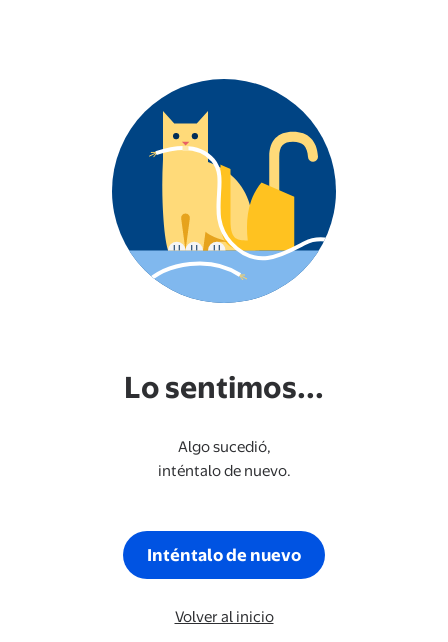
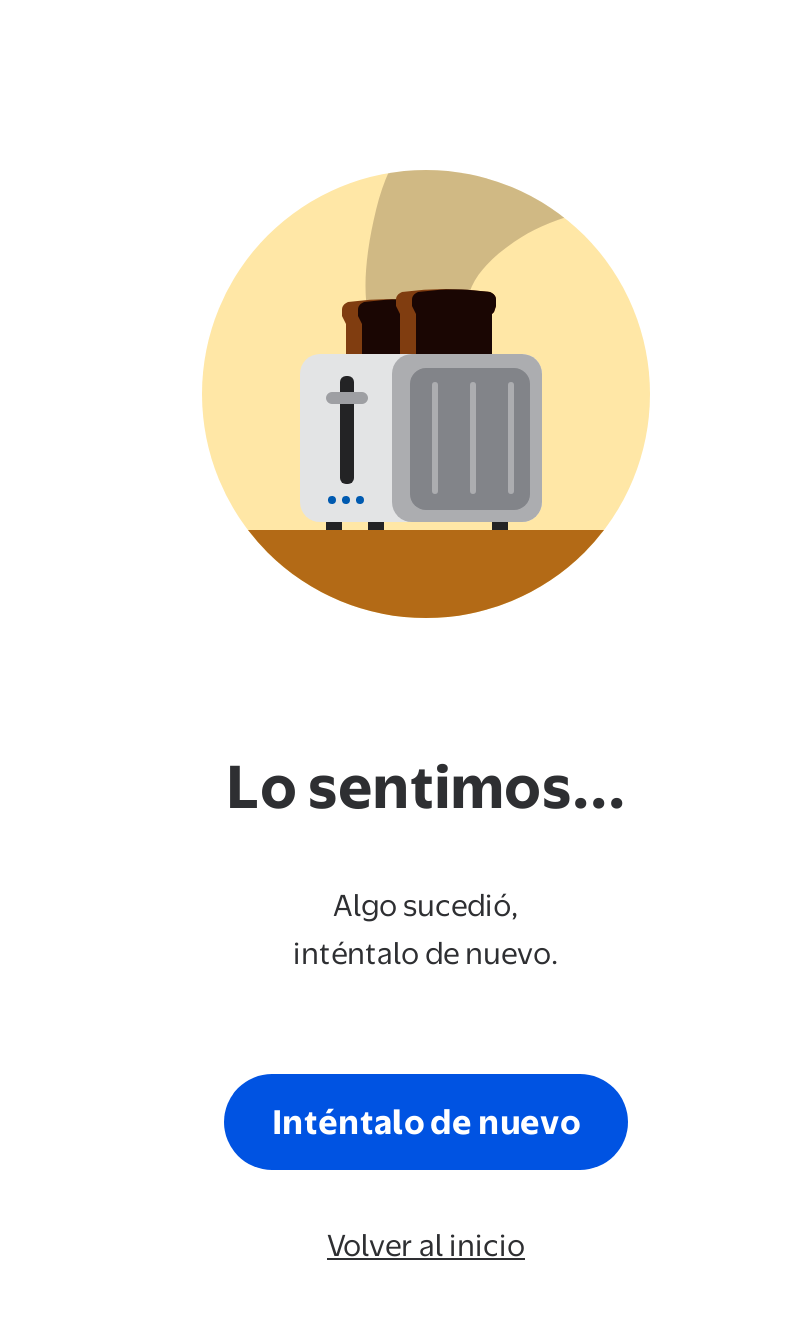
- [image]
+ [image]
